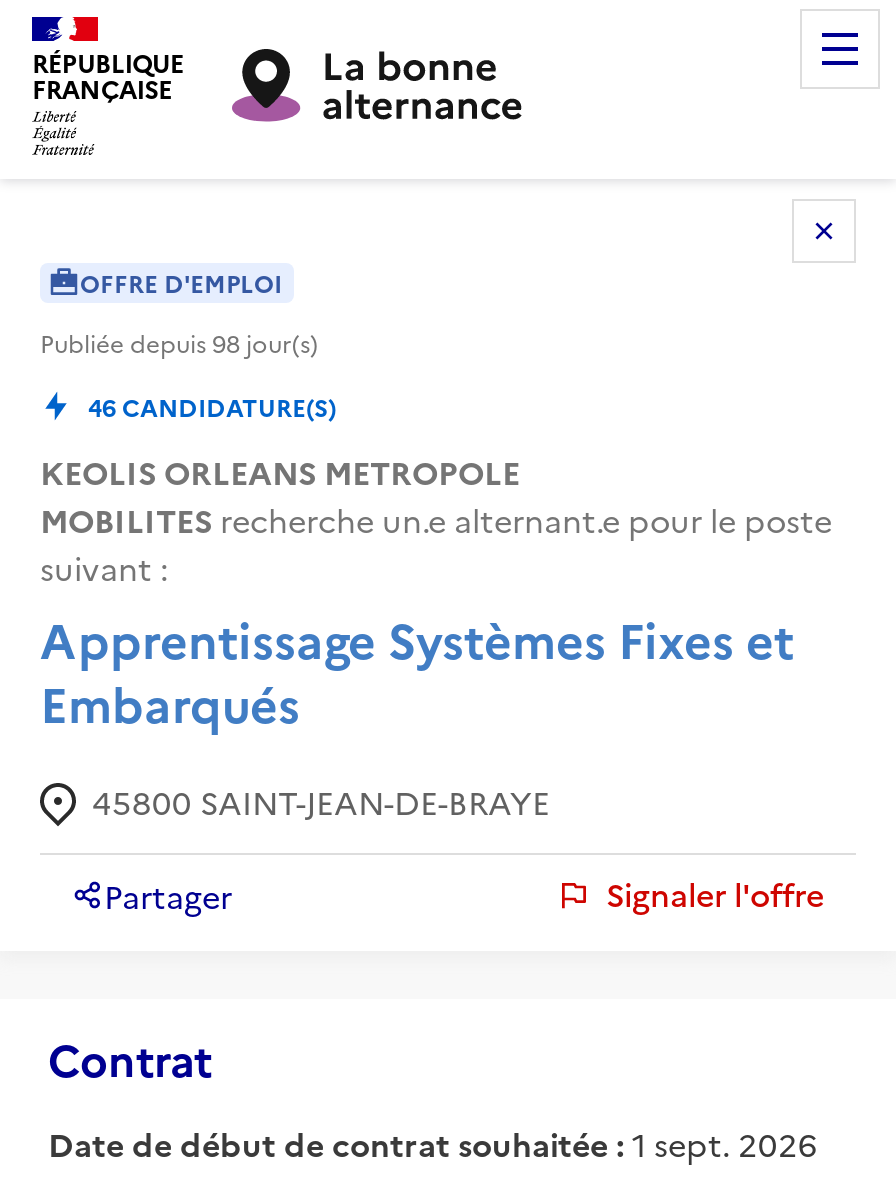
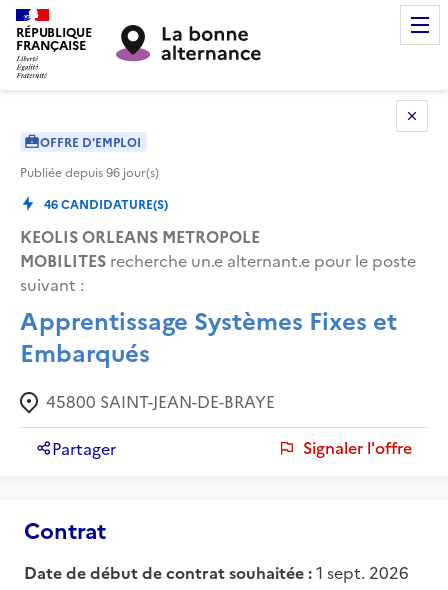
- Publiée depuis 98 jour(s)
+ Publiée depuis 96 jour(s)
